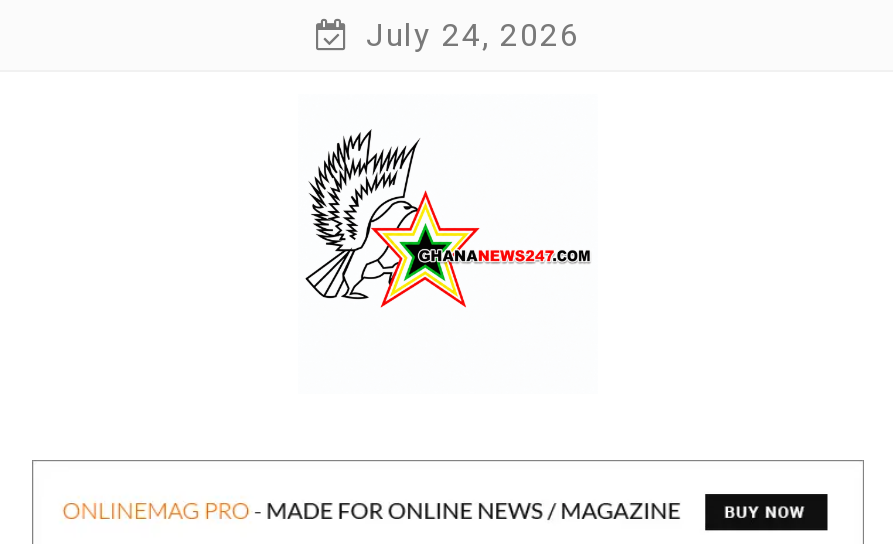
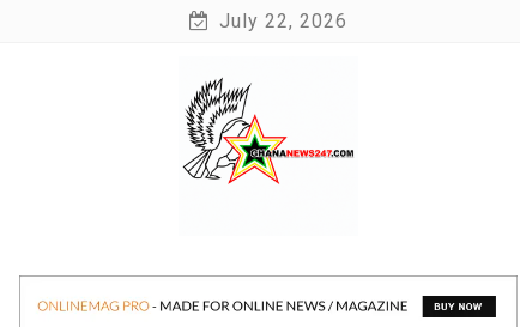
- July 24, 2026
+ July 22, 2026
